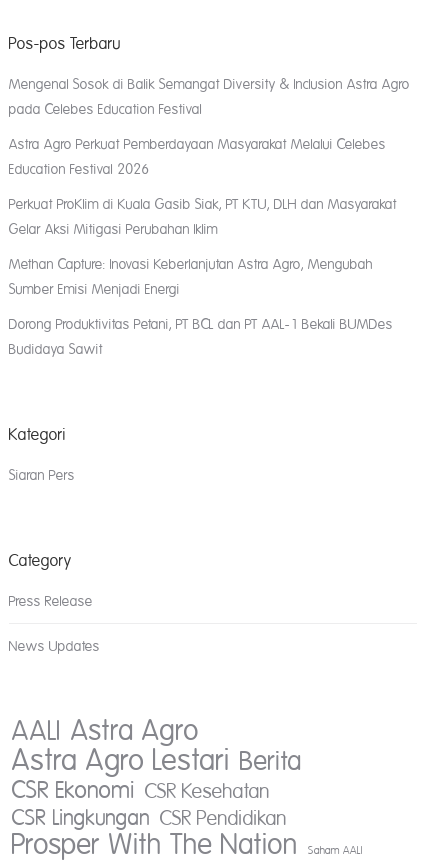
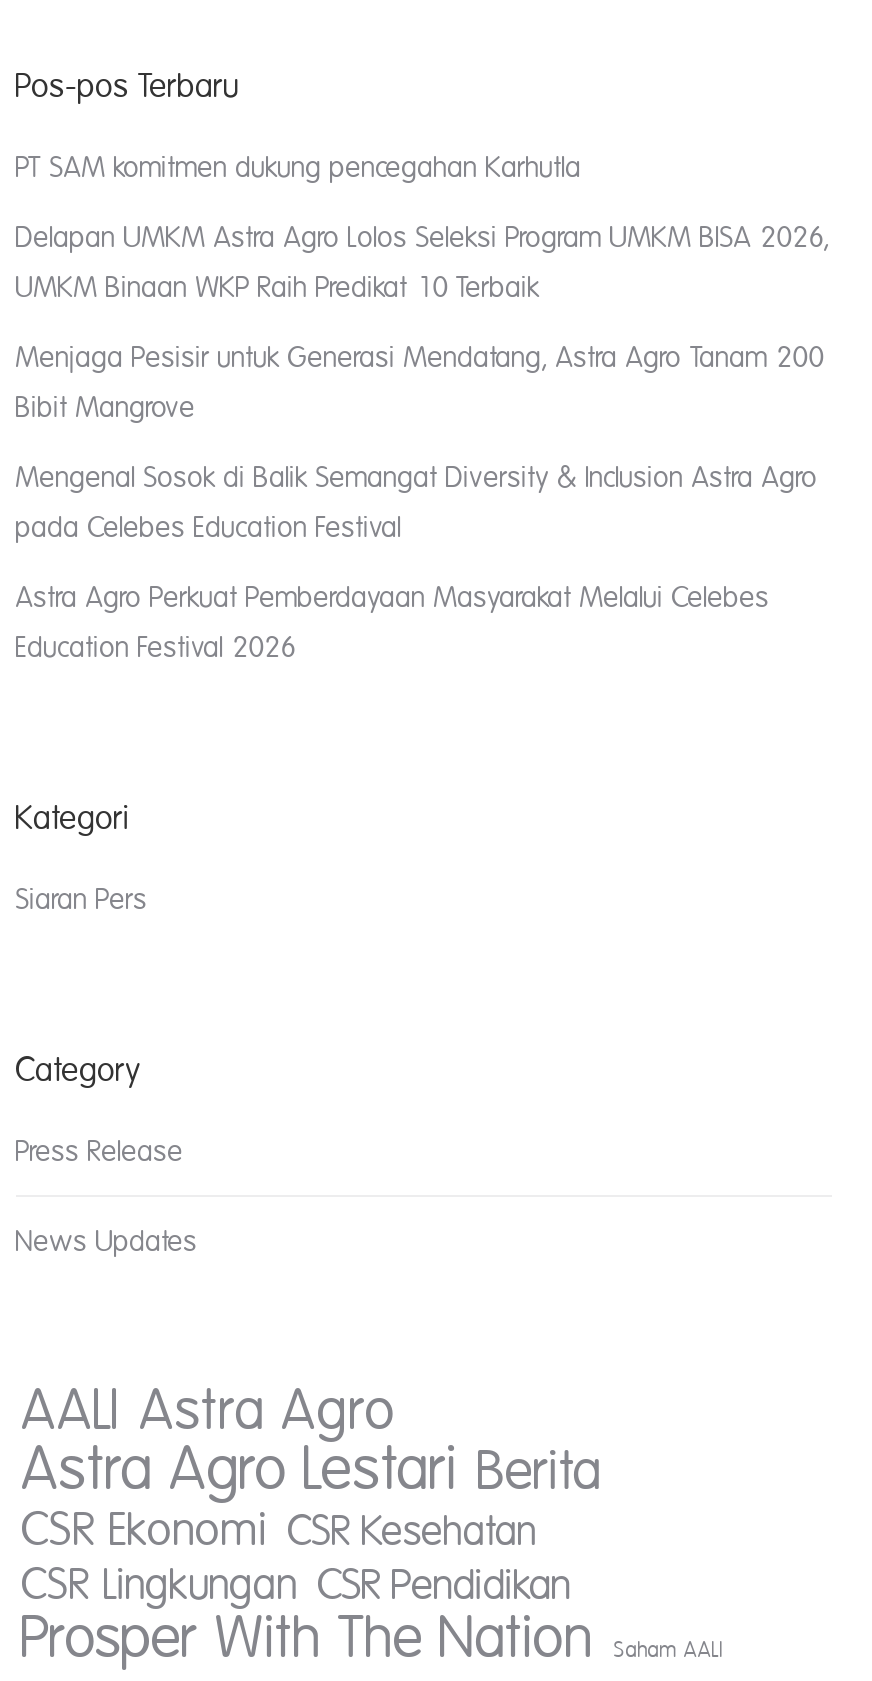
+ PT SAM komitmen dukung pencegahan Karhutla
+ Delapan UMKM Astra Agro Lolos Seleksi Program UMKM BISA 2026,
+ UMKM Binaan WKP Raih Predikat 10 Terbaik
+ Menjaga Pesisir untuk Generasi Mendatang, Astra Agro Tanam 200
+ Bibit Mangrove

moved down: Mengenal Sosok di Balik Semangat Diversity & Inclusion Astra Agro | pada Celebes Education Festival | Astra Agro Perkuat Pemberdayaan Masyarakat Melalui Celebes | Education Festival 2026

- Perkuat ProKlim di Kuala Gasib Siak, PT KTU, DLH dan Masyarakat
- Gelar Aksi Mitigasi Perubahan Iklim
- Methan Capture: Inovasi Keberlanjutan Astra Agro, Mengubah
- Sumber Emisi Menjadi Energi
- Dorong Produktivitas Petani, PT BCL dan PT AAL-1 Bekali BUMDes
- Budidaya Sawit
